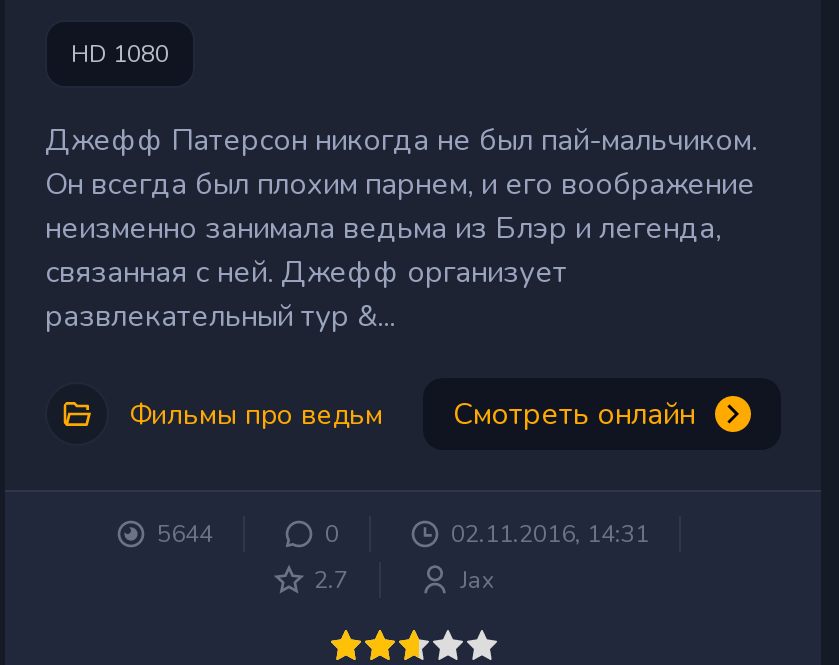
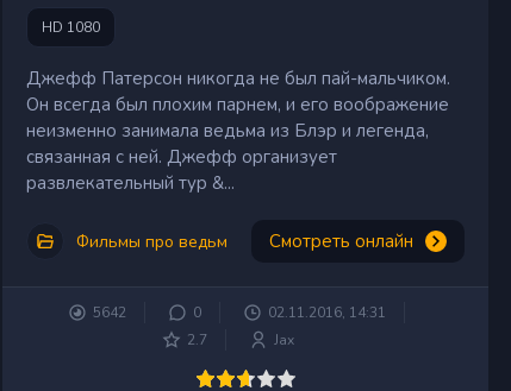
- 5644
+ 5642
